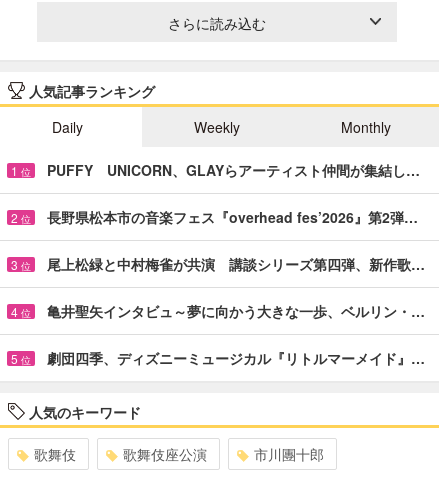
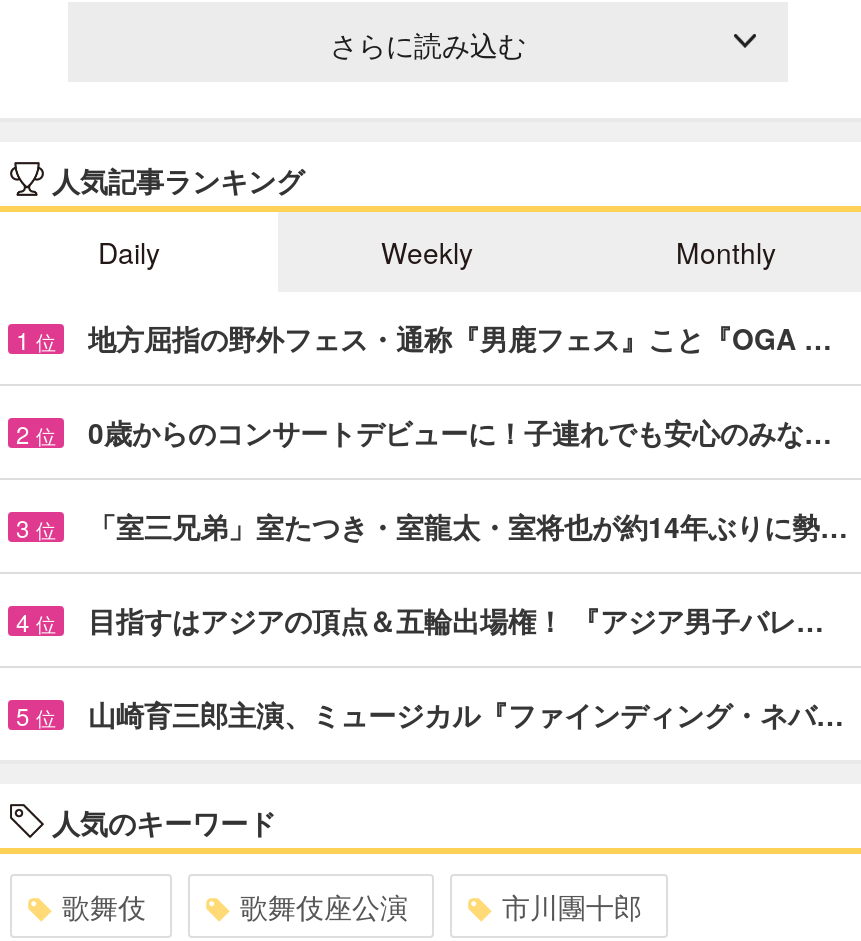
- PUFFY UNICORN、GLAYらアーティスト仲間が集結し…
+ 地方屈指の野外フェス・通称『男鹿フェス』こと『OGA …

- 長野県松本市の音楽フェス『overhead fes’2026』第2弾…
+ 0歳からのコンサートデビューに！子連れでも安心のみな…

- 尾上松緑と中村梅雀が共演 講談シリーズ第四弾、新作歌…
+ 「室三兄弟」室たつき・室龍太・室将也が約14年ぶりに勢…

- 亀井聖矢インタビュ～夢に向かう大きな一歩、ベルリン・…
+ 目指すはアジアの頂点＆五輪出場権！ 『アジア男子バレ…

- 劇団四季、ディズニーミュージカル『リトルマーメイド』…
+ 山崎育三郎主演、ミュージカル『ファインディング・ネバ…
